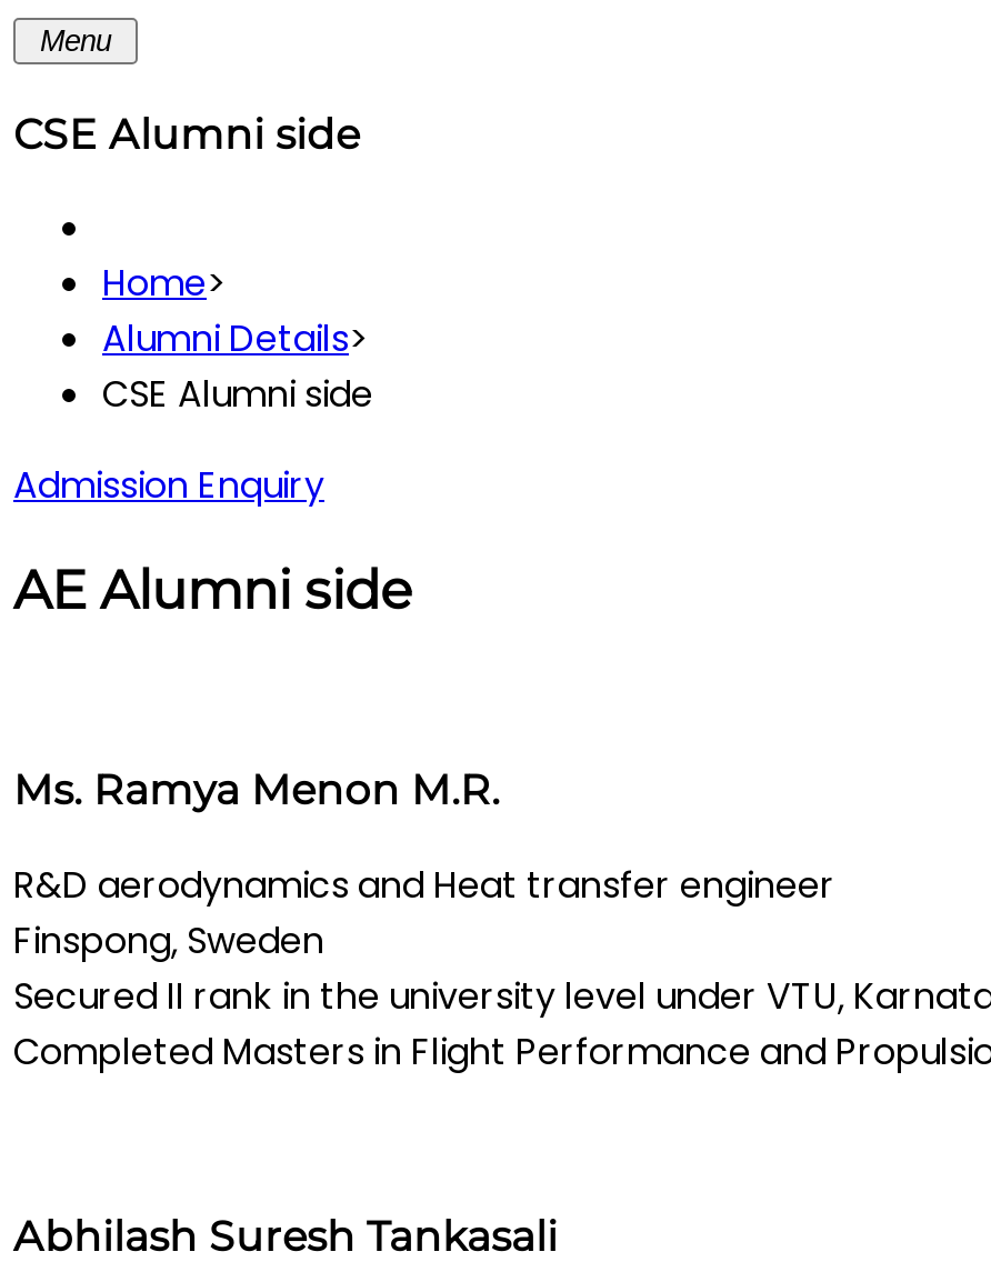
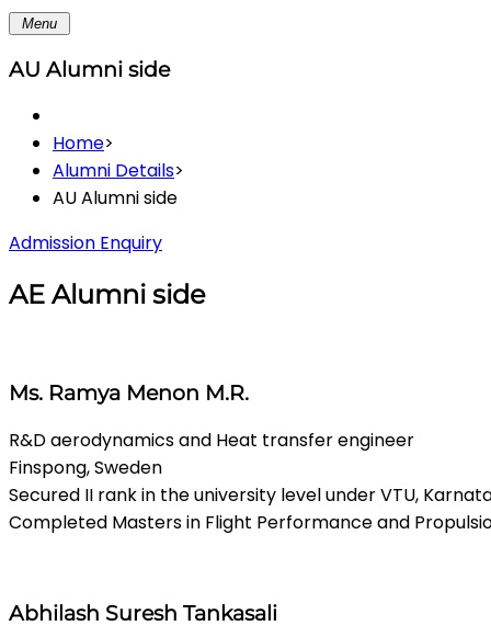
- CSE Alumni side
+ AU Alumni side

- CSE Alumni side
+ AU Alumni side
